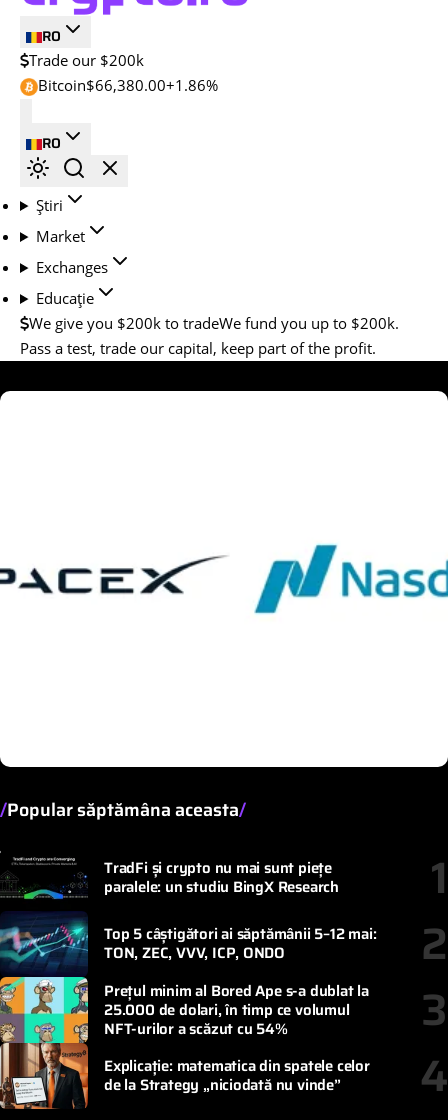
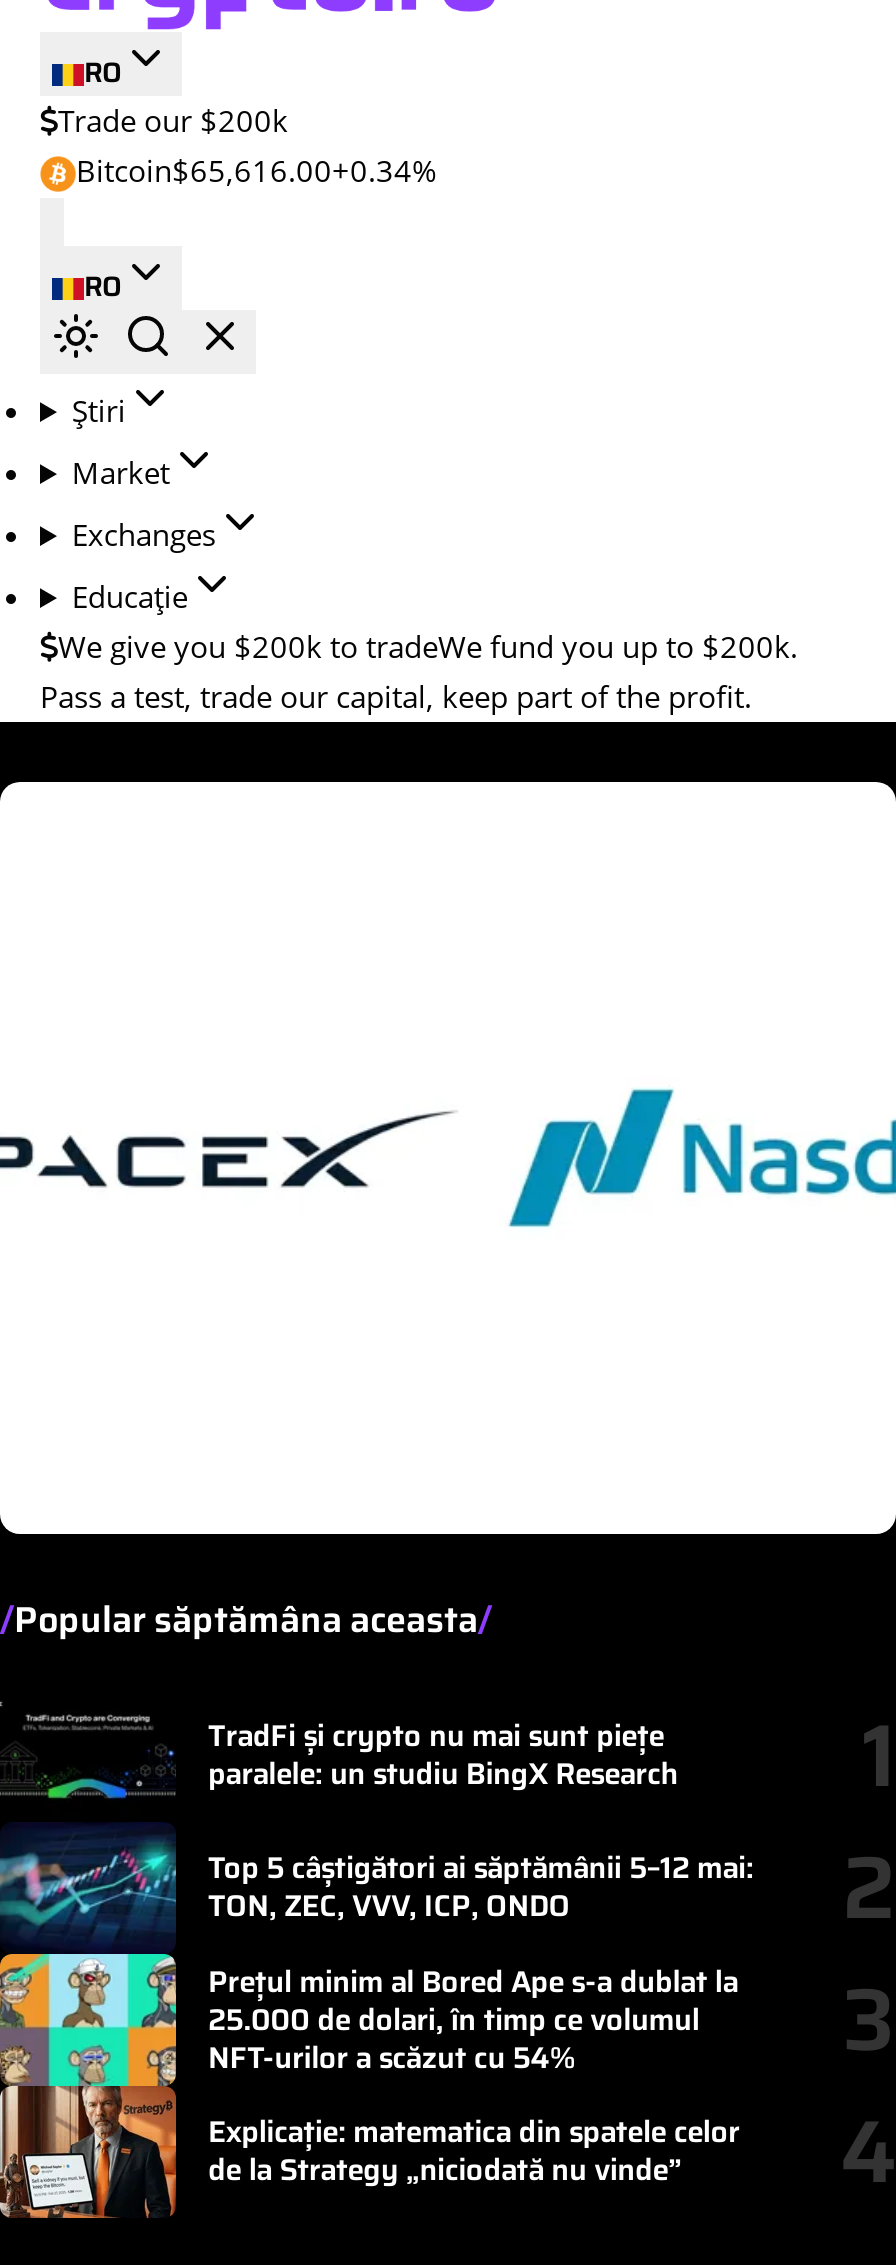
- Bitcoin$66,380.00+1.86%
+ Bitcoin$65,616.00+0.34%
